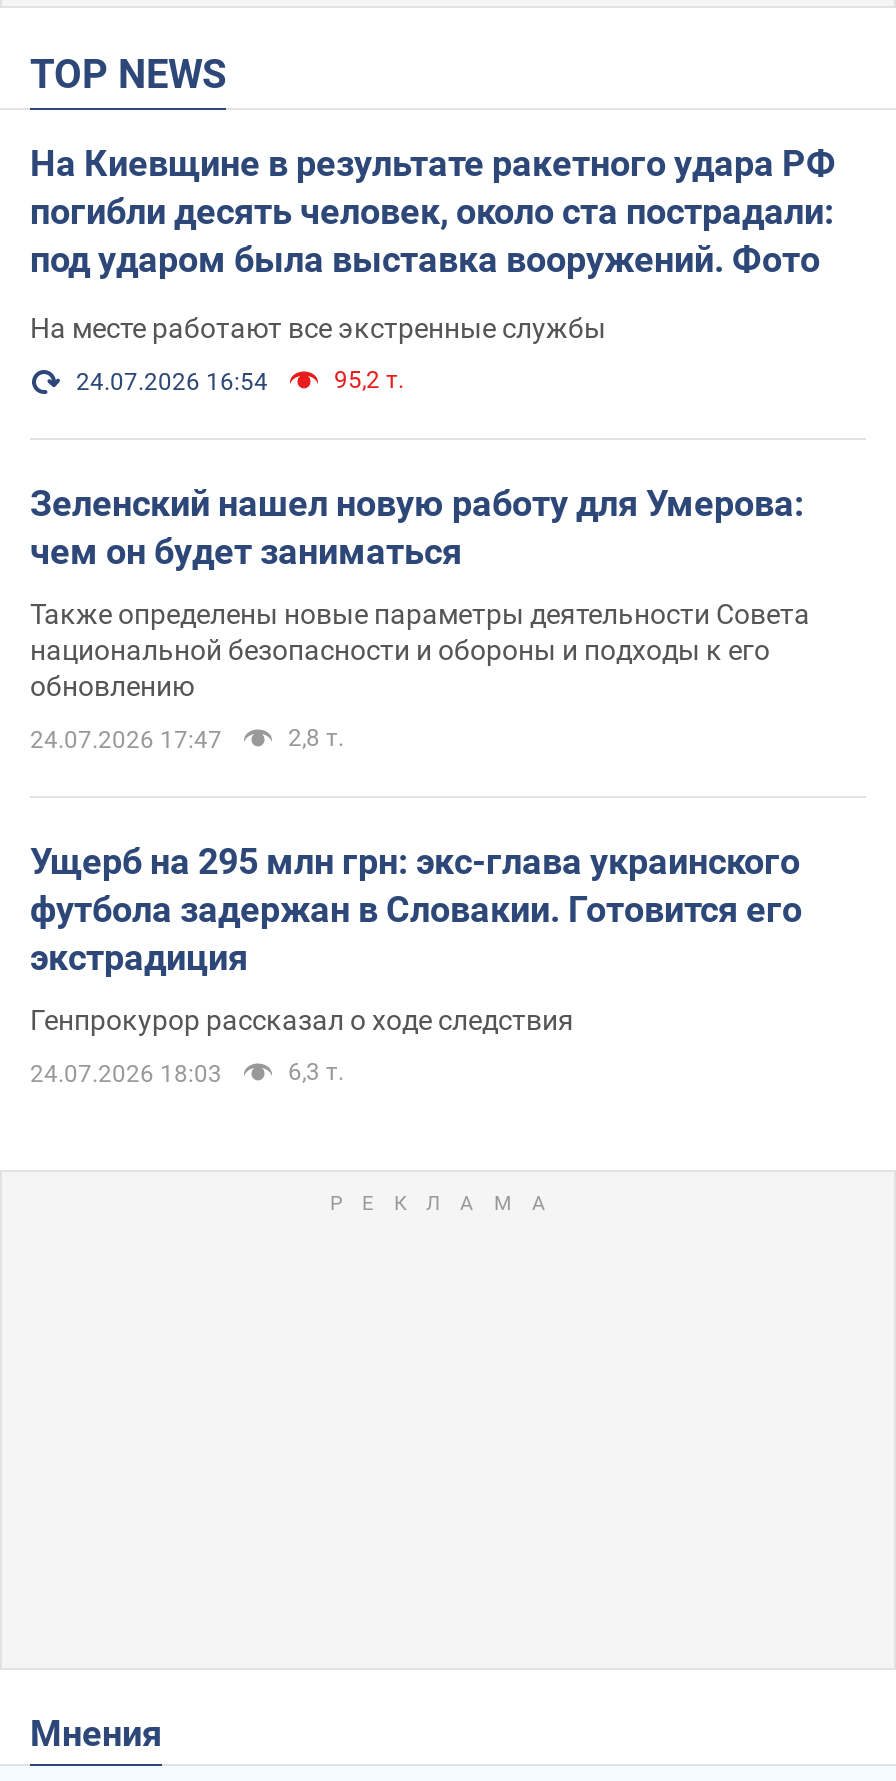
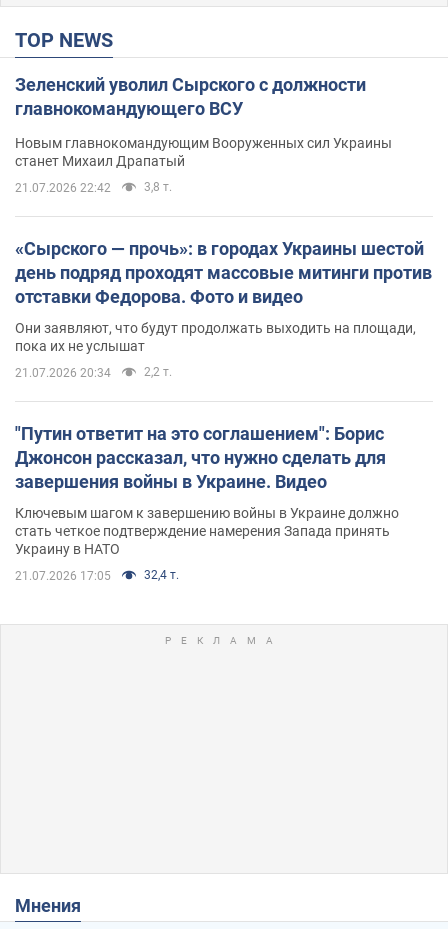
- На Киевщине в результате ракетного удара РФ
- погибли десять человек, около ста пострадали:
- под ударом была выставка вооружений. Фото
+ Зеленский уволил Сырского с должности
+ главнокомандующего ВСУ

- На месте работают все экстренные службы
+ Новым главнокомандующим Вооруженных сил Украины
+ станет Михаил Драпатый

- 24.07.2026 16:54
- 95,2 т.
+ 21.07.2026 22:42
+ 3,8 т.

- Зеленский нашел новую работу для Умерова:
- чем он будет заниматься
+ «Сырского — прочь»: в городах Украины шестой
+ день подряд проходят массовые митинги против
+ отставки Федорова. Фото и видео

- Также определены новые параметры деятельности Совета
- национальной безопасности и обороны и подходы к его
- обновлению
+ Они заявляют, что будут продолжать выходить на площади,
+ пока их не услышат

- 24.07.2026 17:47
- 2,8 т.
+ 21.07.2026 20:34
+ 2,2 т.

- Ущерб на 295 млн грн: экс-глава украинского
- футбола задержан в Словакии. Готовится его
- экстрадиция
+ "Путин ответит на это соглашением": Борис
+ Джонсон рассказал, что нужно сделать для
+ завершения войны в Украине. Видео

- Генпрокурор рассказал о ходе следствия
+ Ключевым шагом к завершению войны в Украине должно
+ стать четкое подтверждение намерения Запада принять
+ Украину в НАТО

- 24.07.2026 18:03
- 6,3 т.
+ 21.07.2026 17:05
+ 32,4 т.
